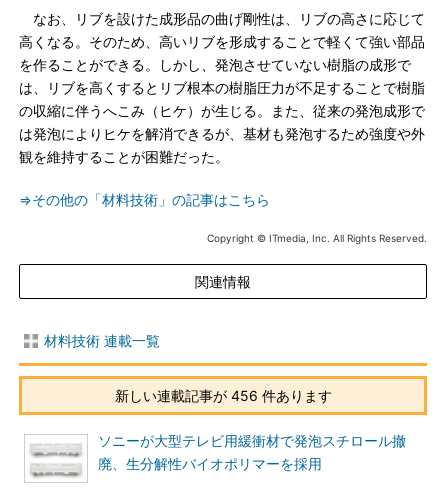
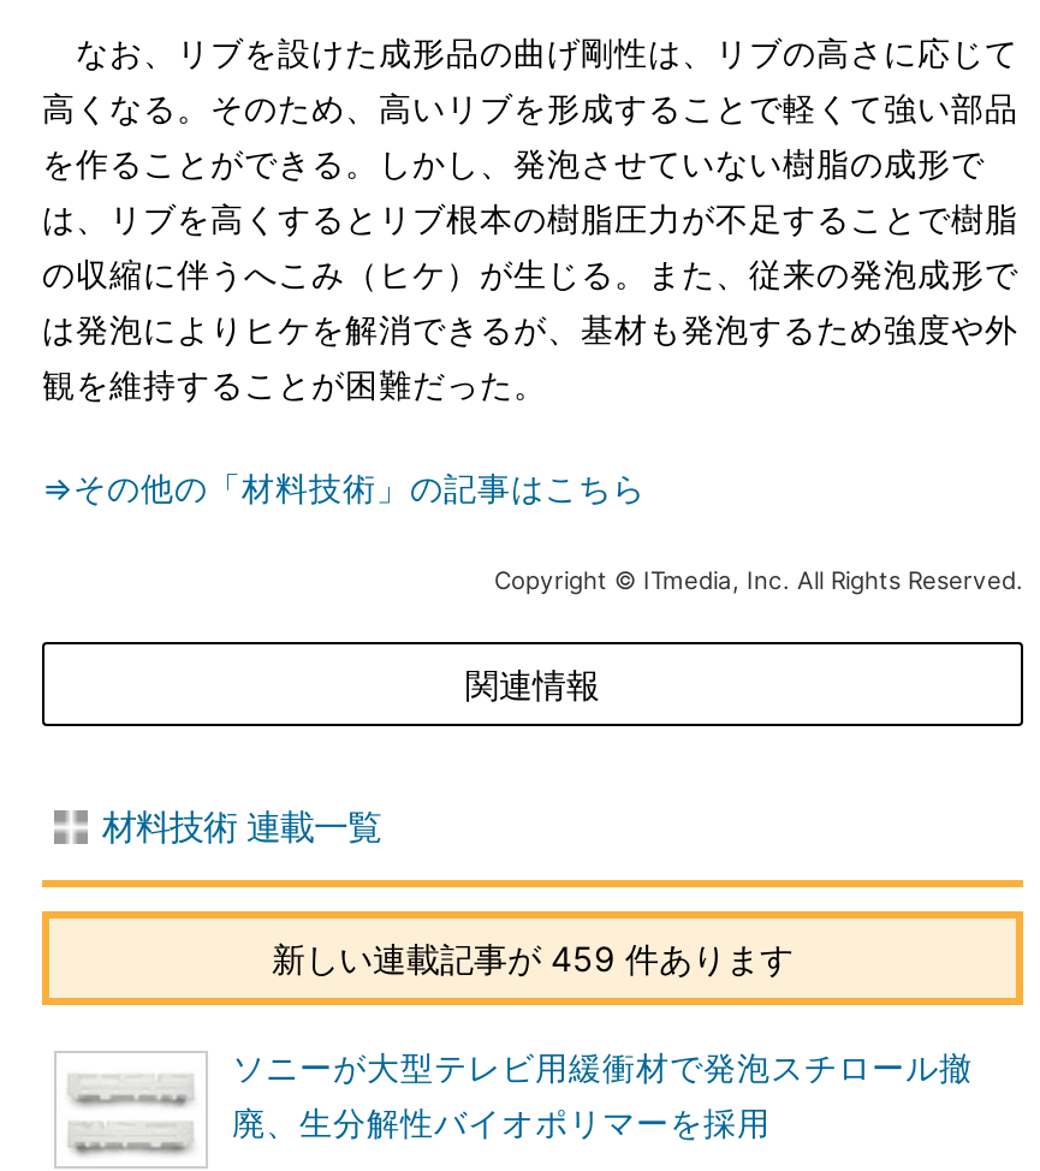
- 新しい連載記事が 456 件あります
+ 新しい連載記事が 459 件あります
